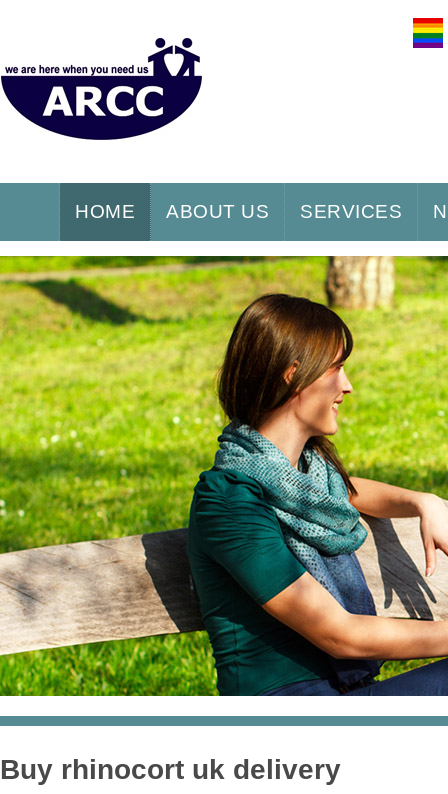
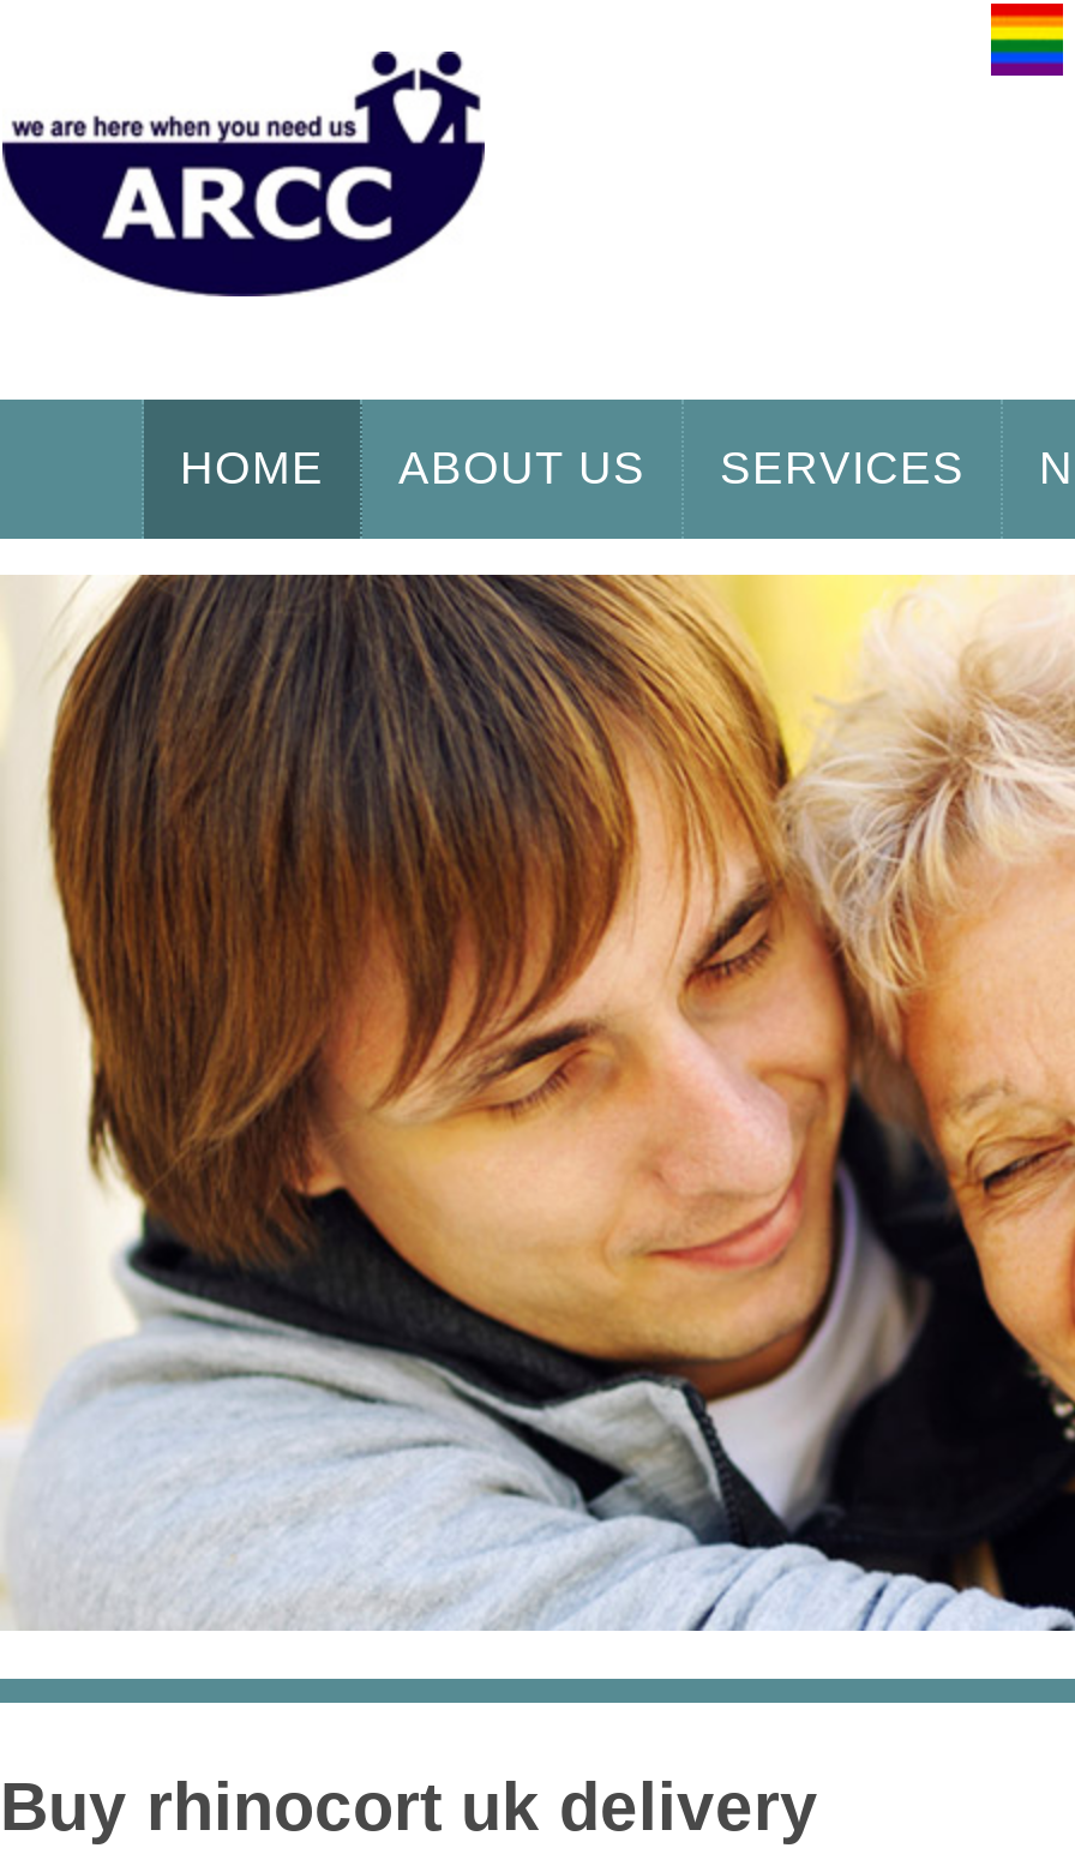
- [image]
+ [image]
